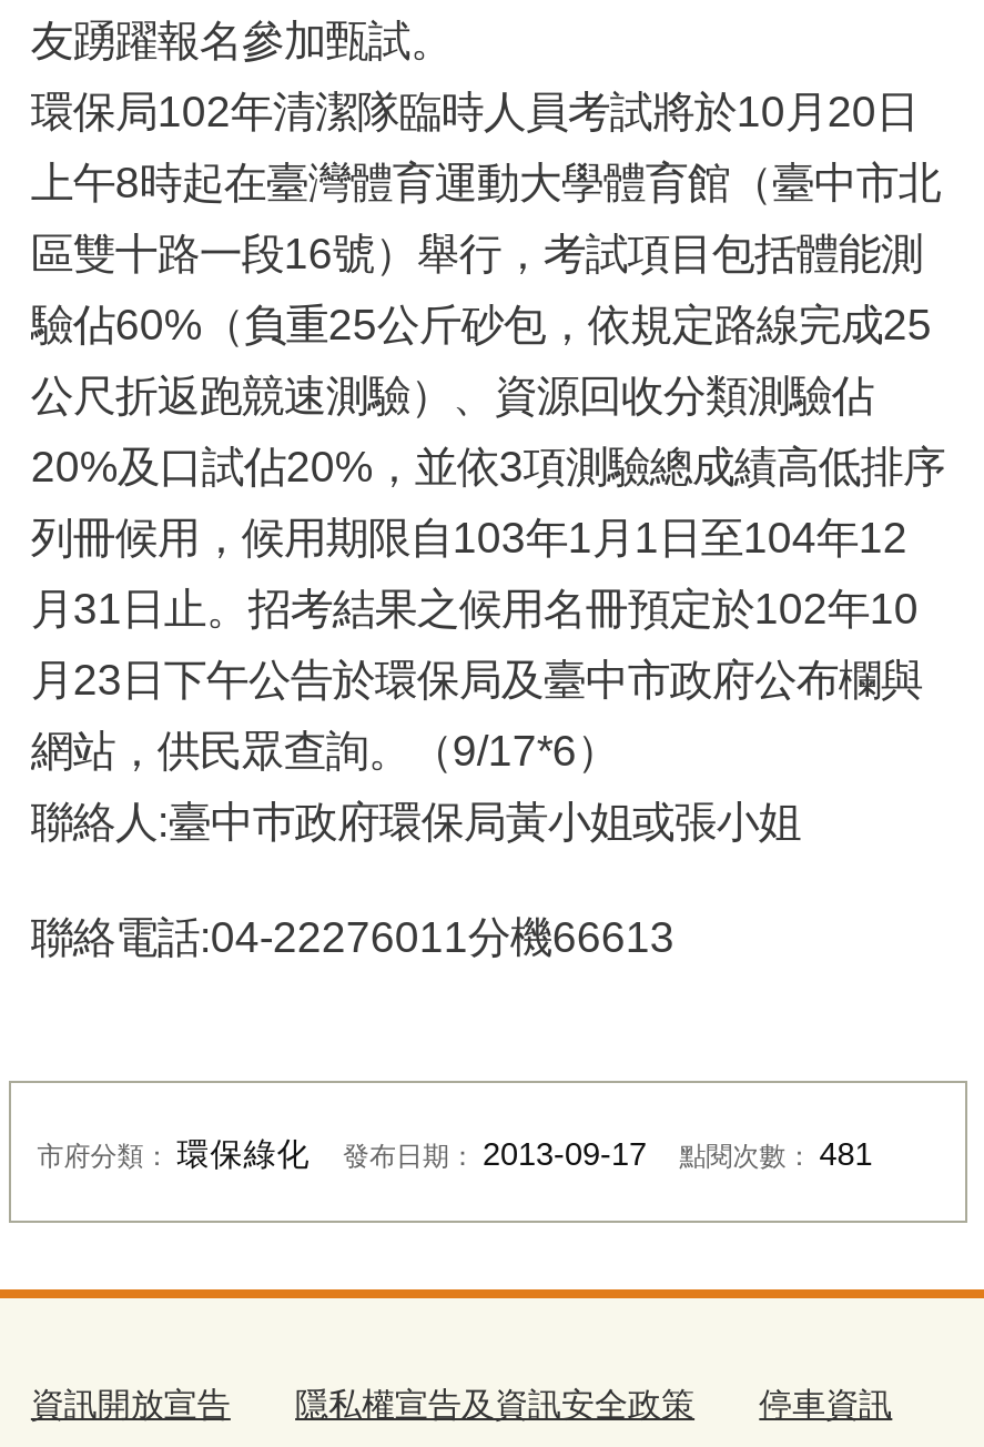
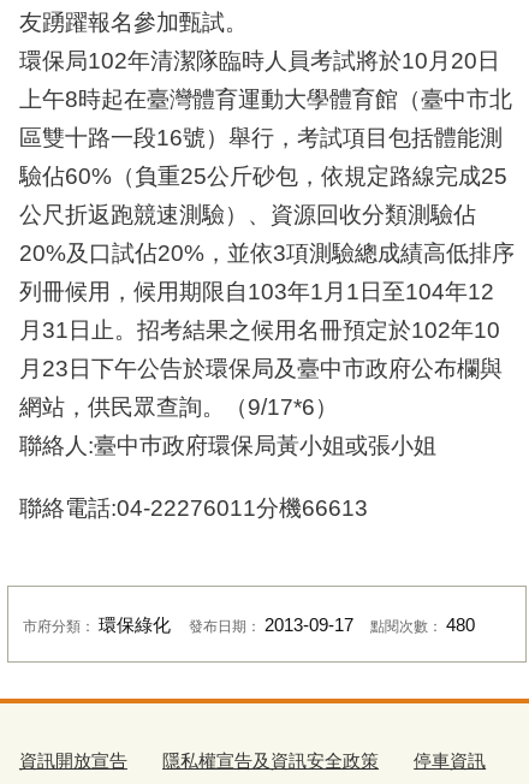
- 市府分類：環保綠化 發布日期：2013-09-17 點閱次數：481
+ 市府分類：環保綠化 發布日期：2013-09-17 點閱次數：480
